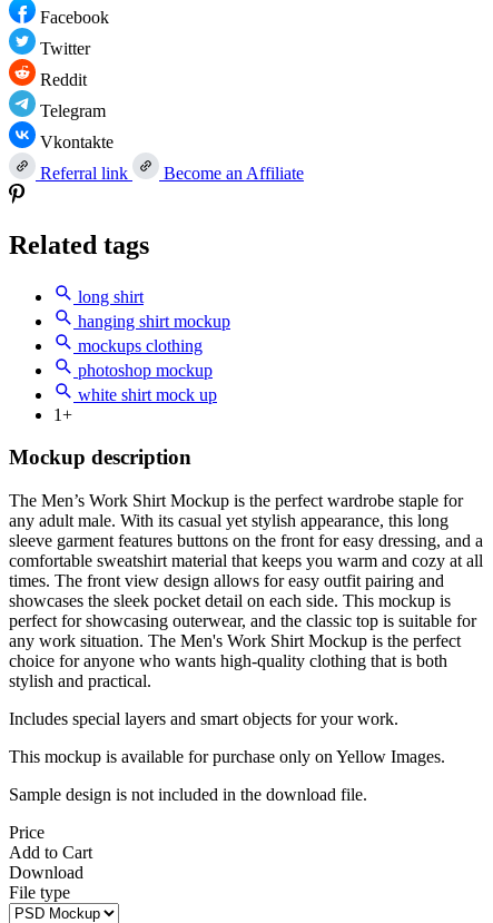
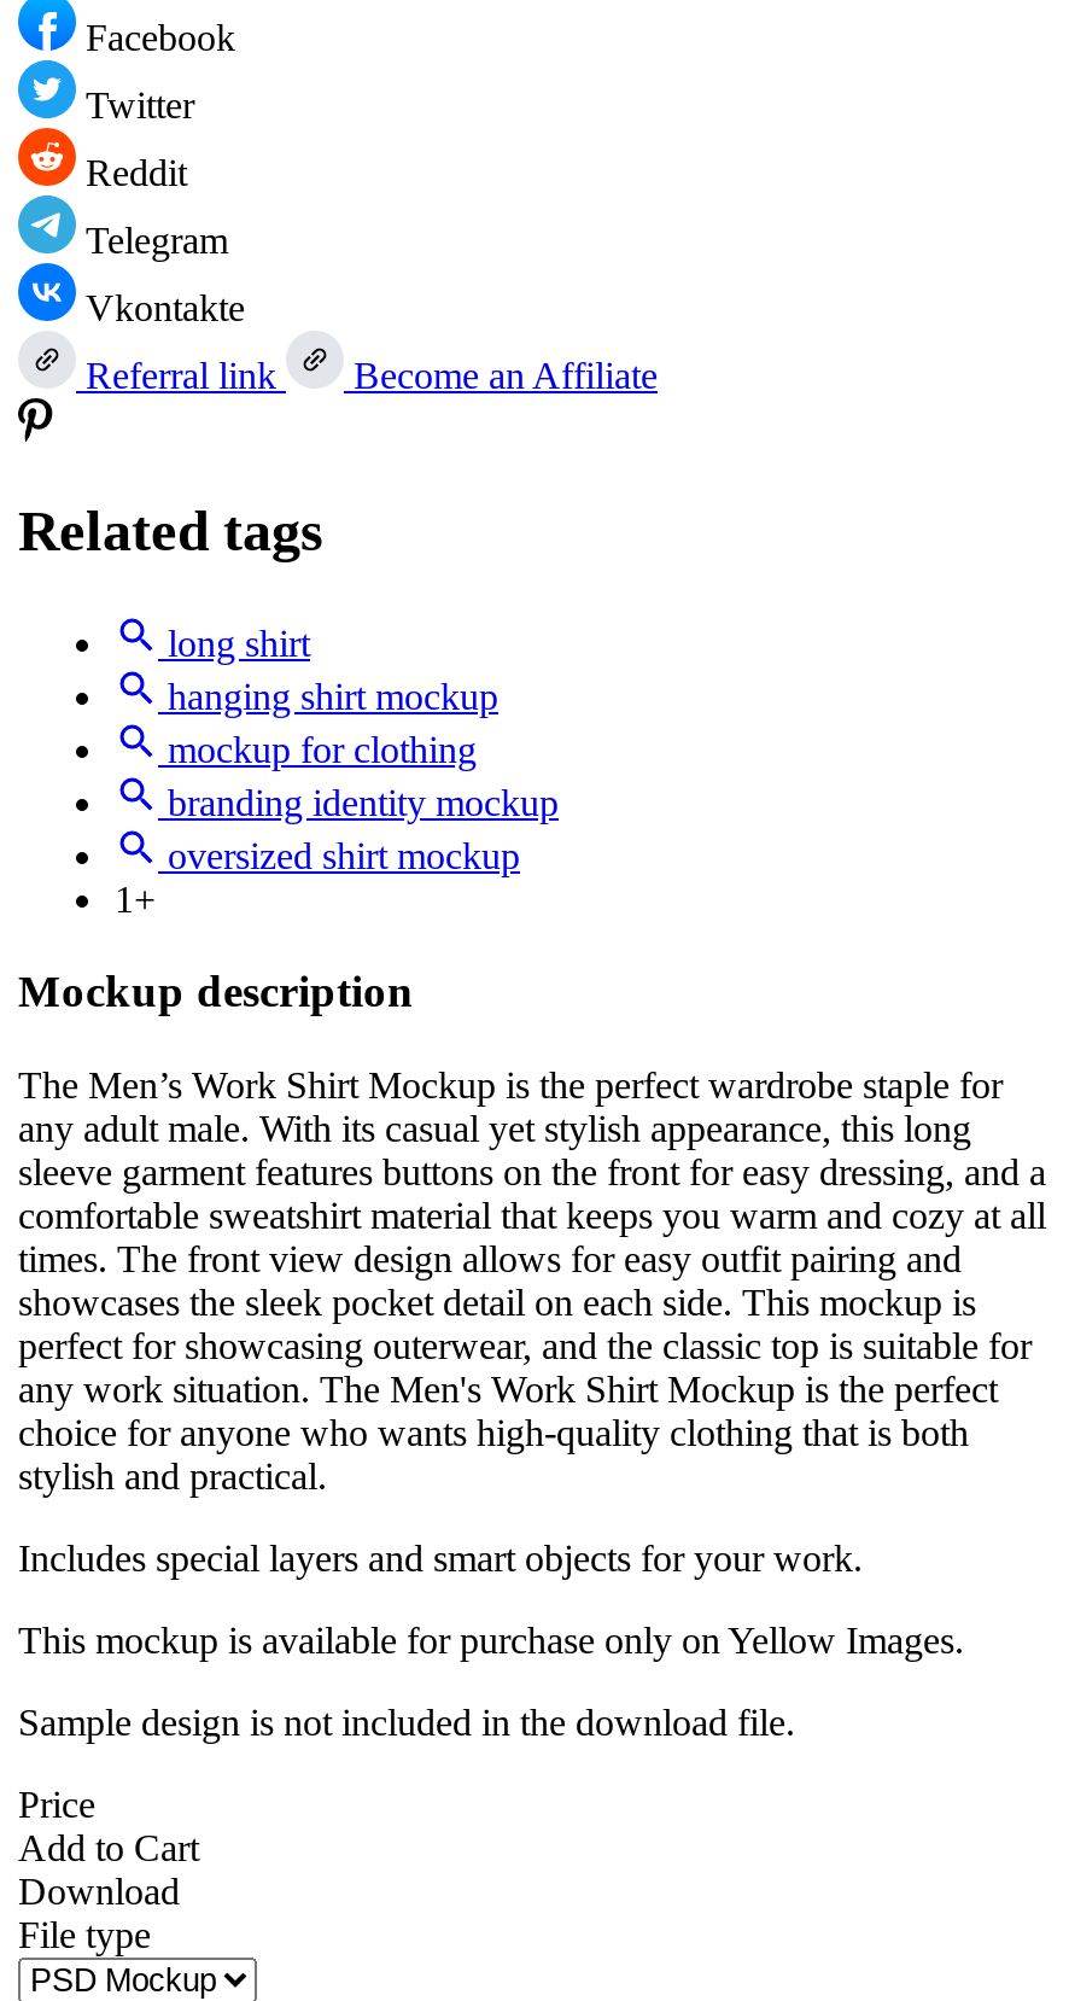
- mockups clothing
- photoshop mockup
- white shirt mock up
+ mockup for clothing
+ branding identity mockup
+ oversized shirt mockup
